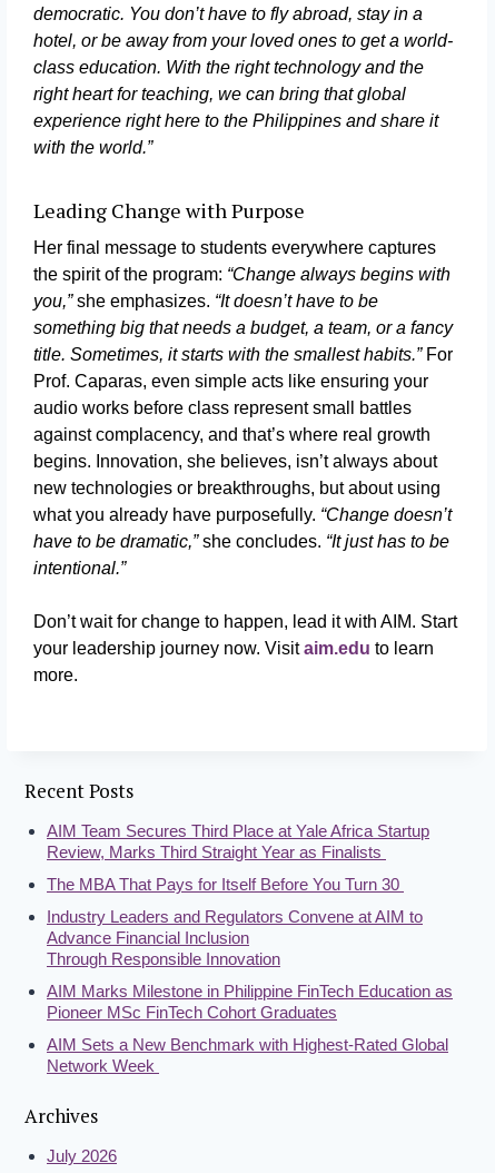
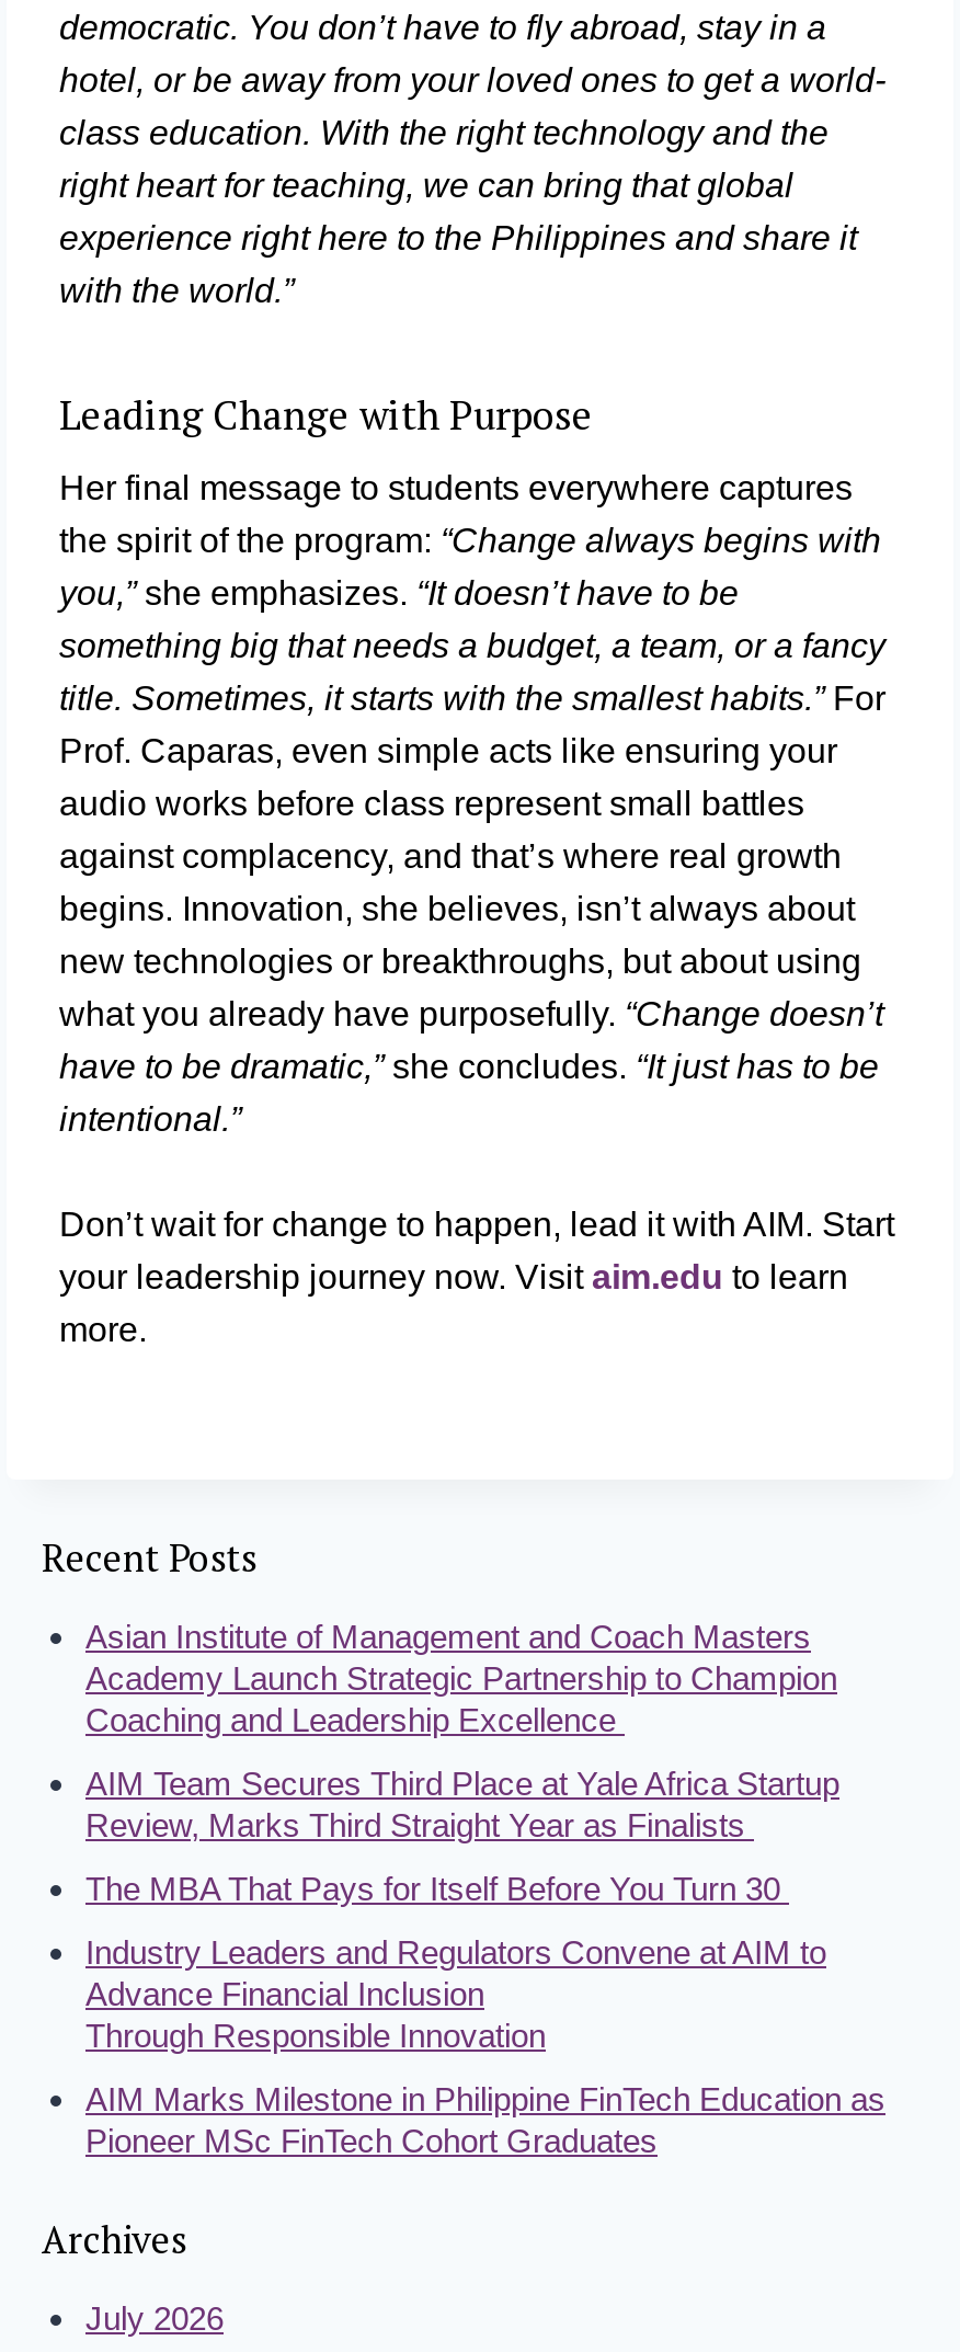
+ Asian Institute of Management and Coach Masters
+ Academy Launch Strategic Partnership to Champion
+ Coaching and Leadership Excellence

moved down: AIM Team Secures Third Place at Yale Africa Startup | Review, Marks Third Straight Year as Finalists | The MBA That Pays for Itself Before You Turn 30 | Industry Leaders and Regulators Convene at AIM to | Advance Financial Inclusion | Through Responsible Innovation | AIM Marks Milestone in Philippine FinTech Education as | Pioneer MSc FinTech Cohort Graduates

- AIM Sets a New Benchmark with Highest-Rated Global
- Network Week
